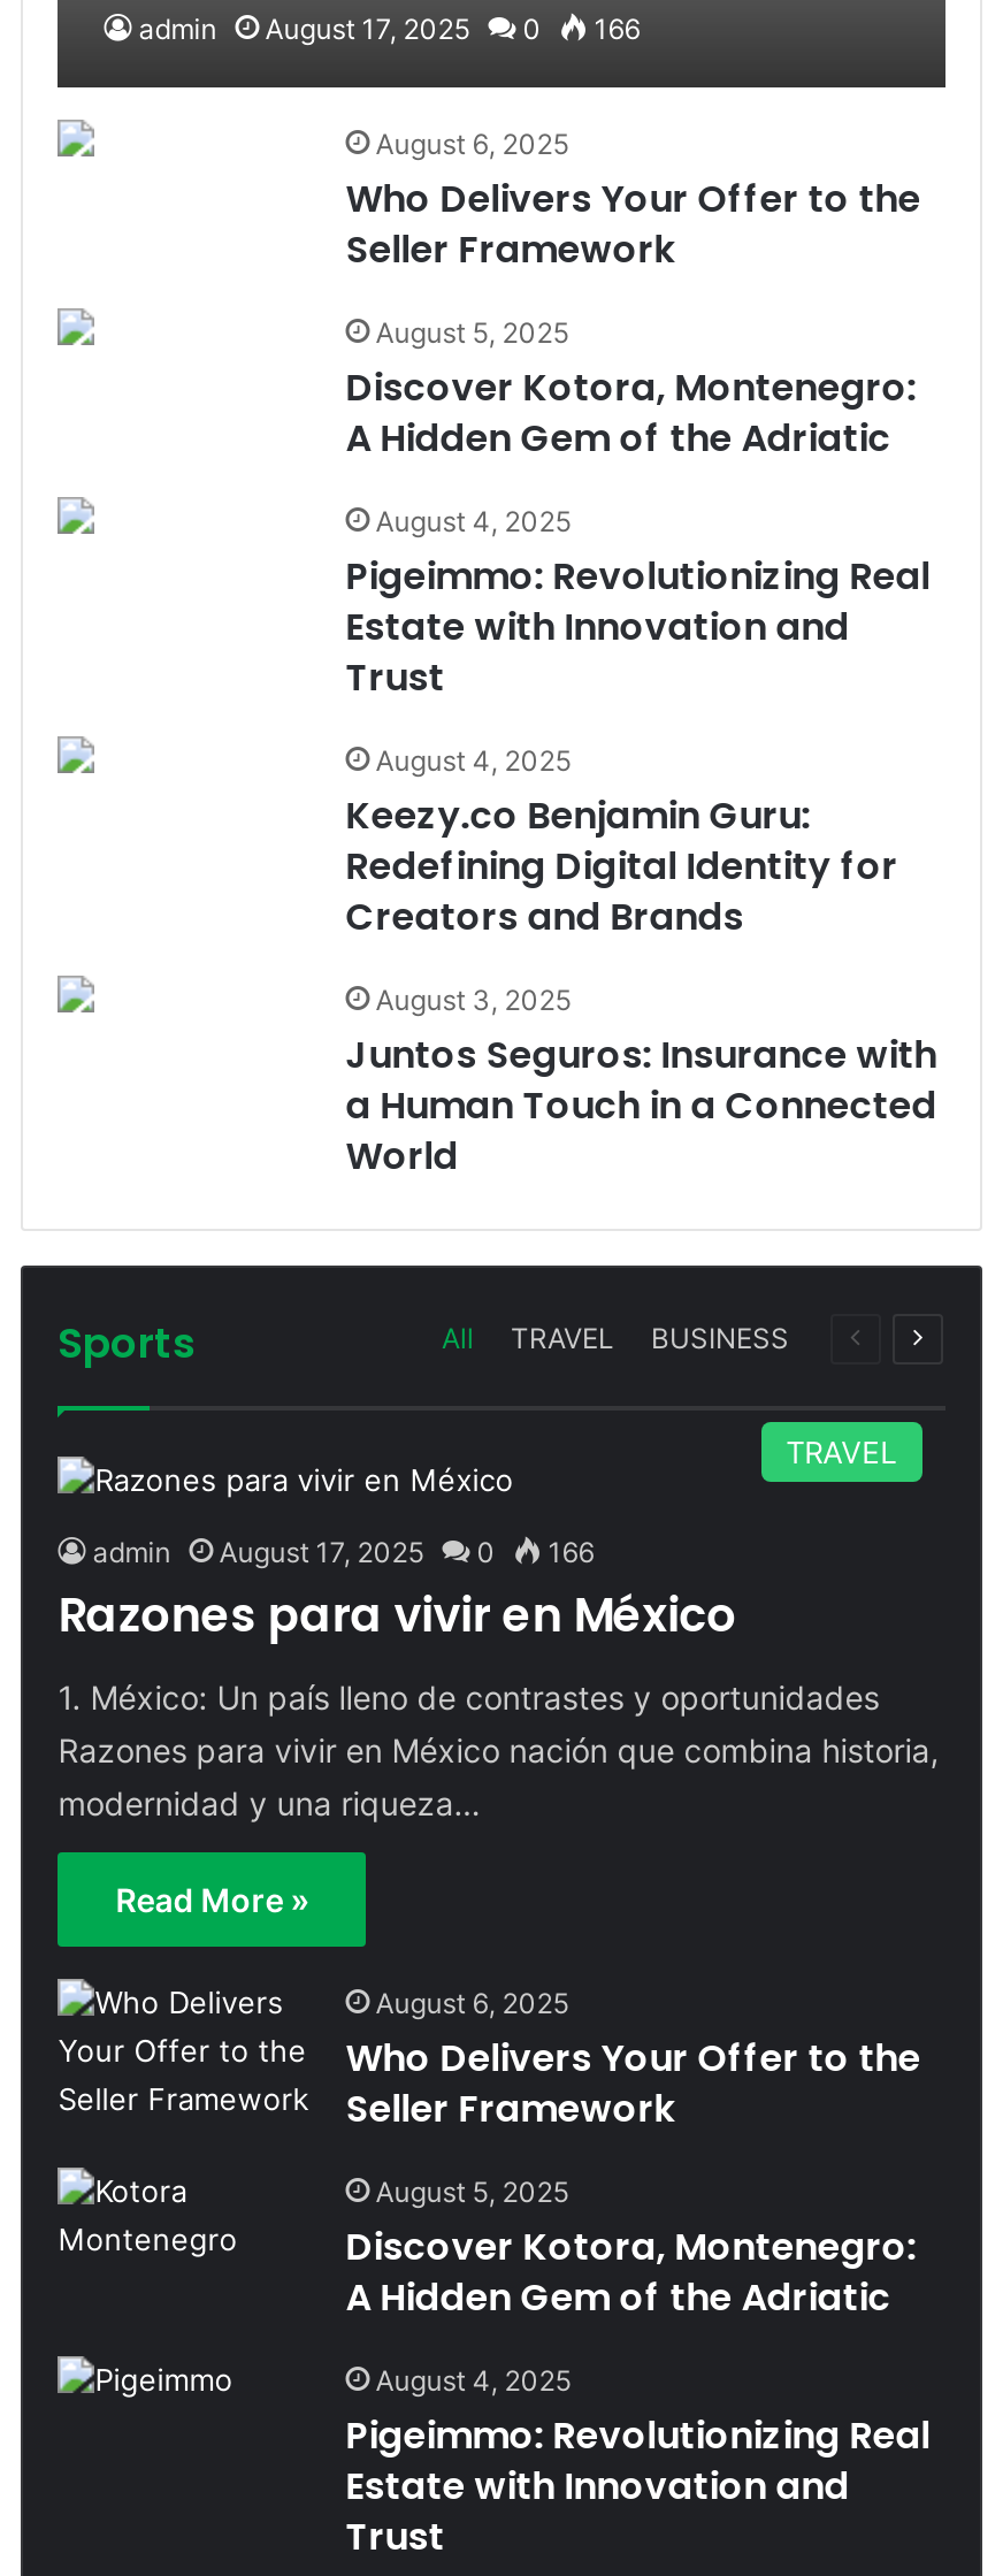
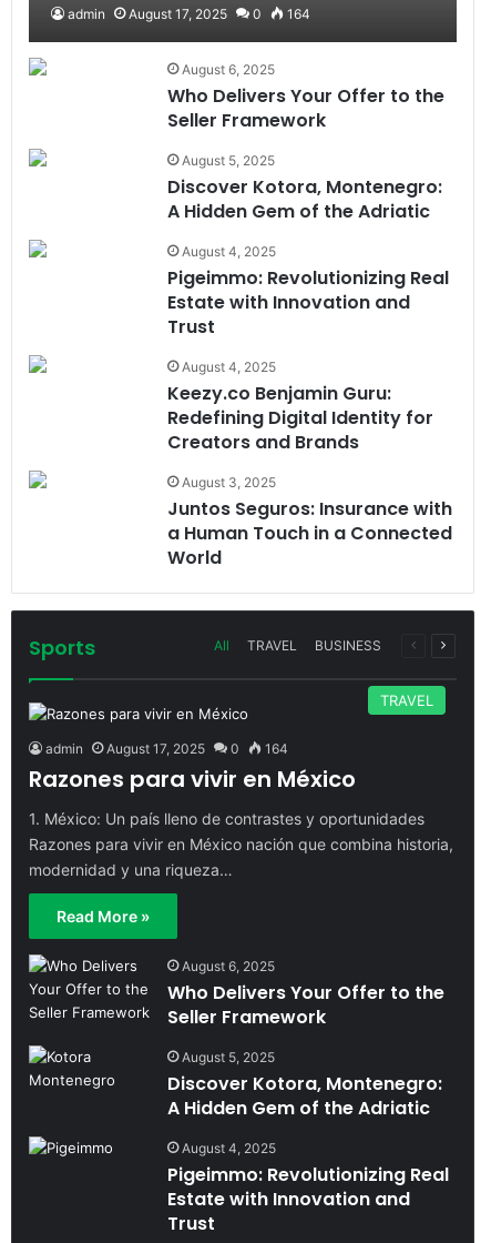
- admin August 17, 2025 0 166
+ admin August 17, 2025 0 164

- admin August 17, 2025 0 166
+ admin August 17, 2025 0 164
